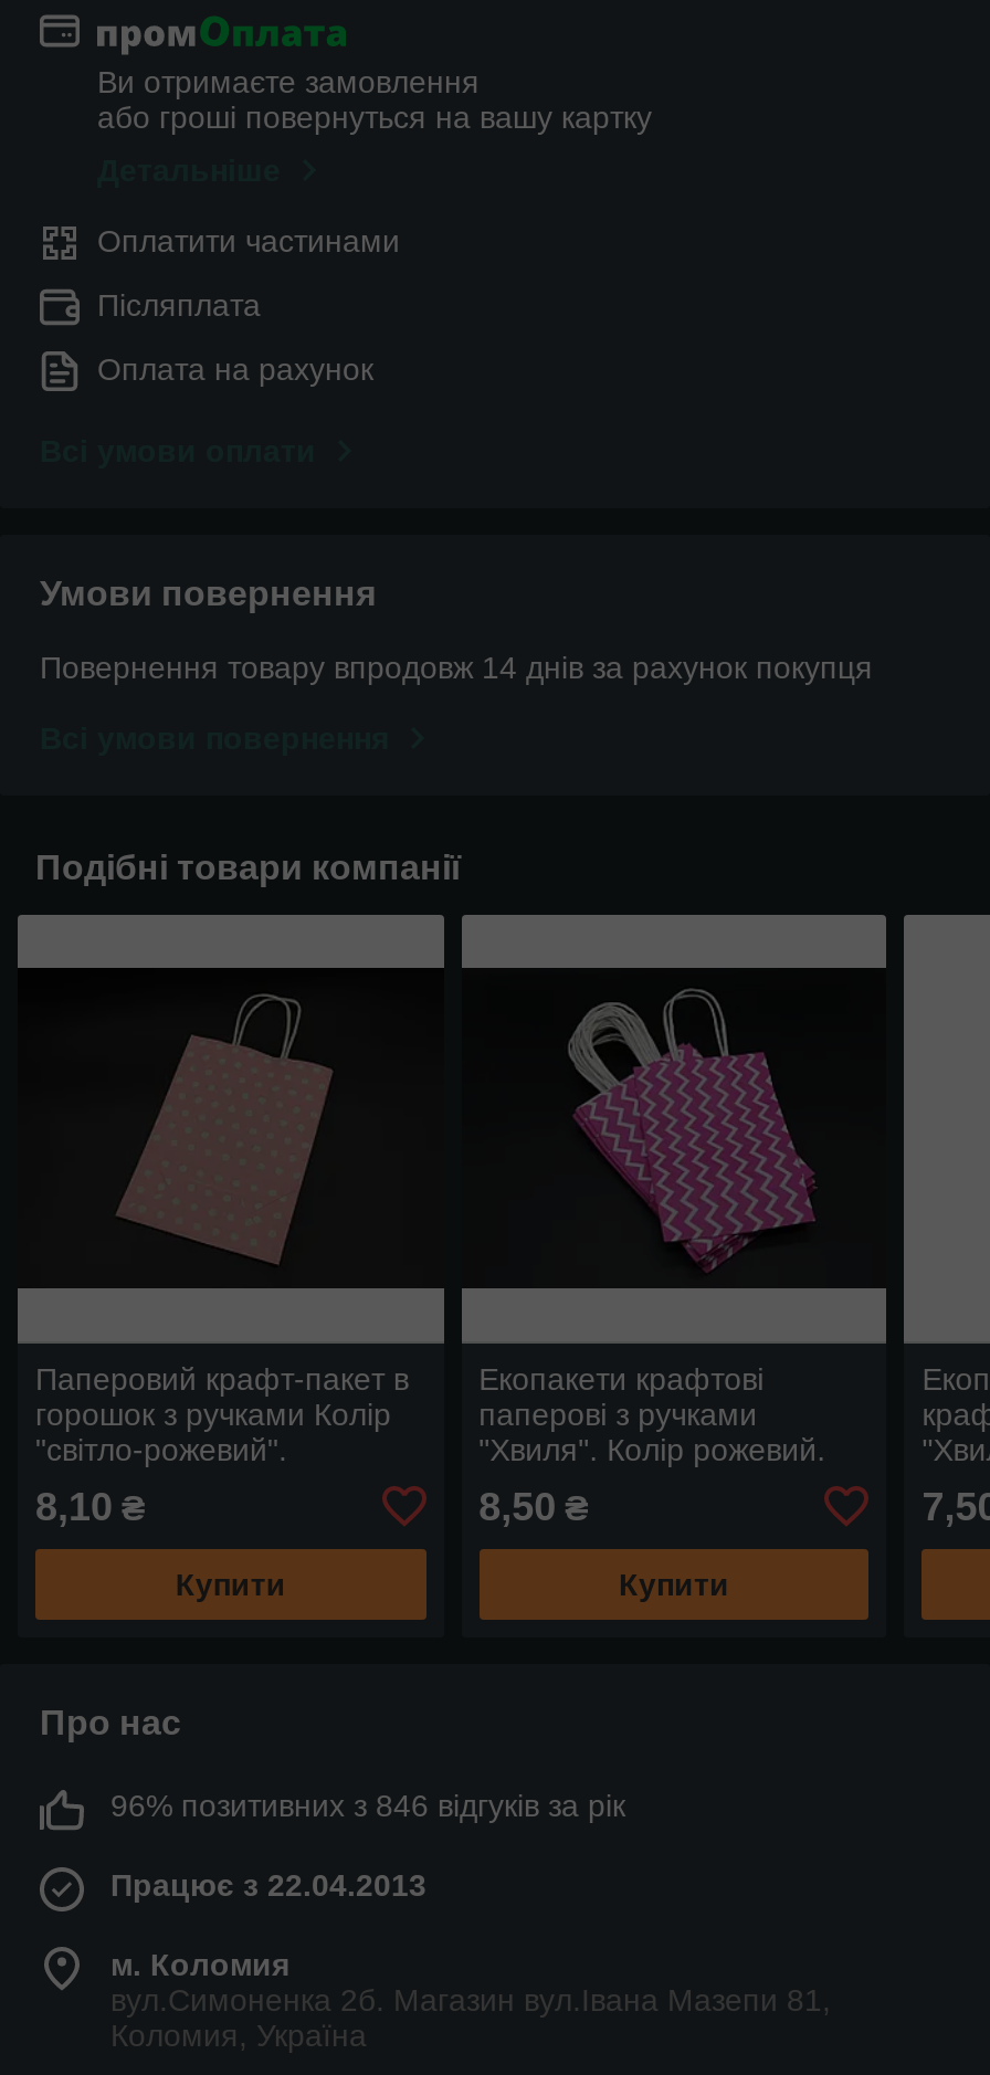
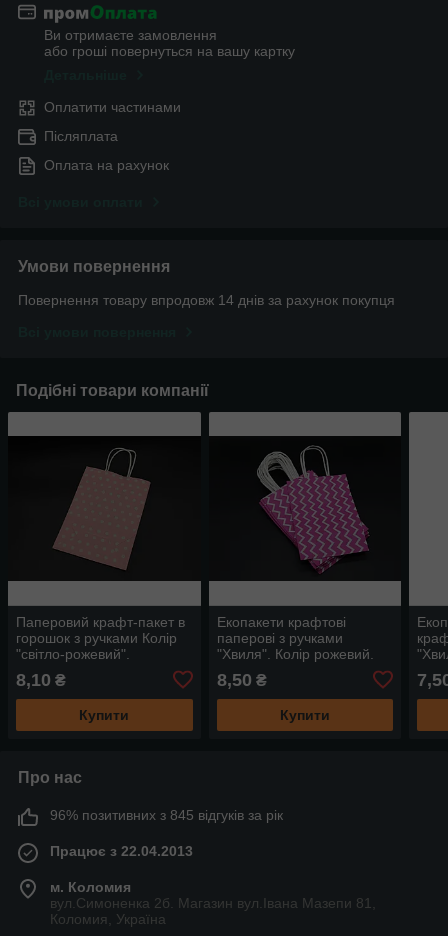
- 96% позитивних з 846 відгуків за рік
+ 96% позитивних з 845 відгуків за рік
